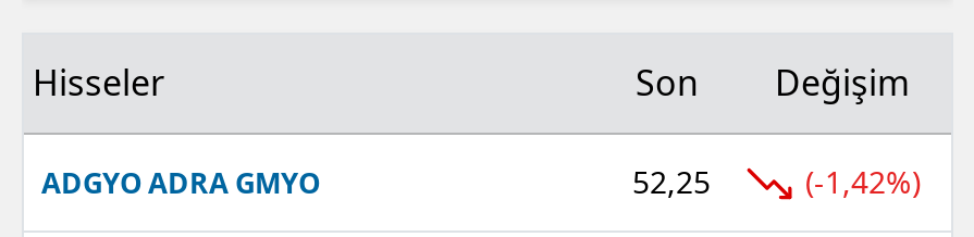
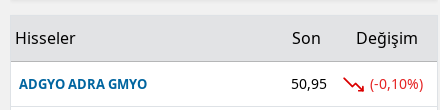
- 52,25
+ 50,95

- (-1,42%)
+ (-0,10%)
